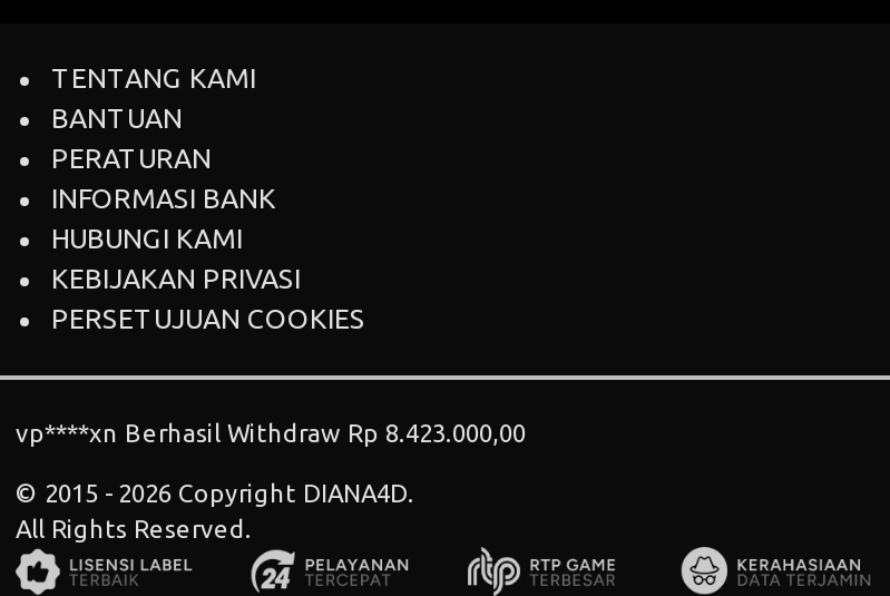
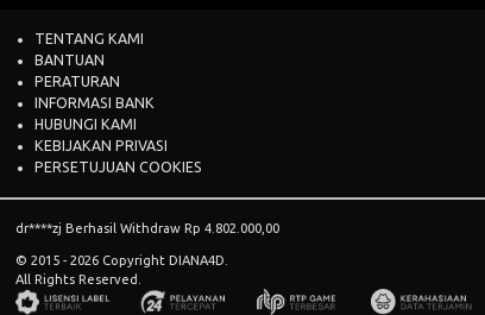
- vp****xn Berhasil Withdraw Rp 8.423.000,00
+ dr****zj Berhasil Withdraw Rp 4.802.000,00
